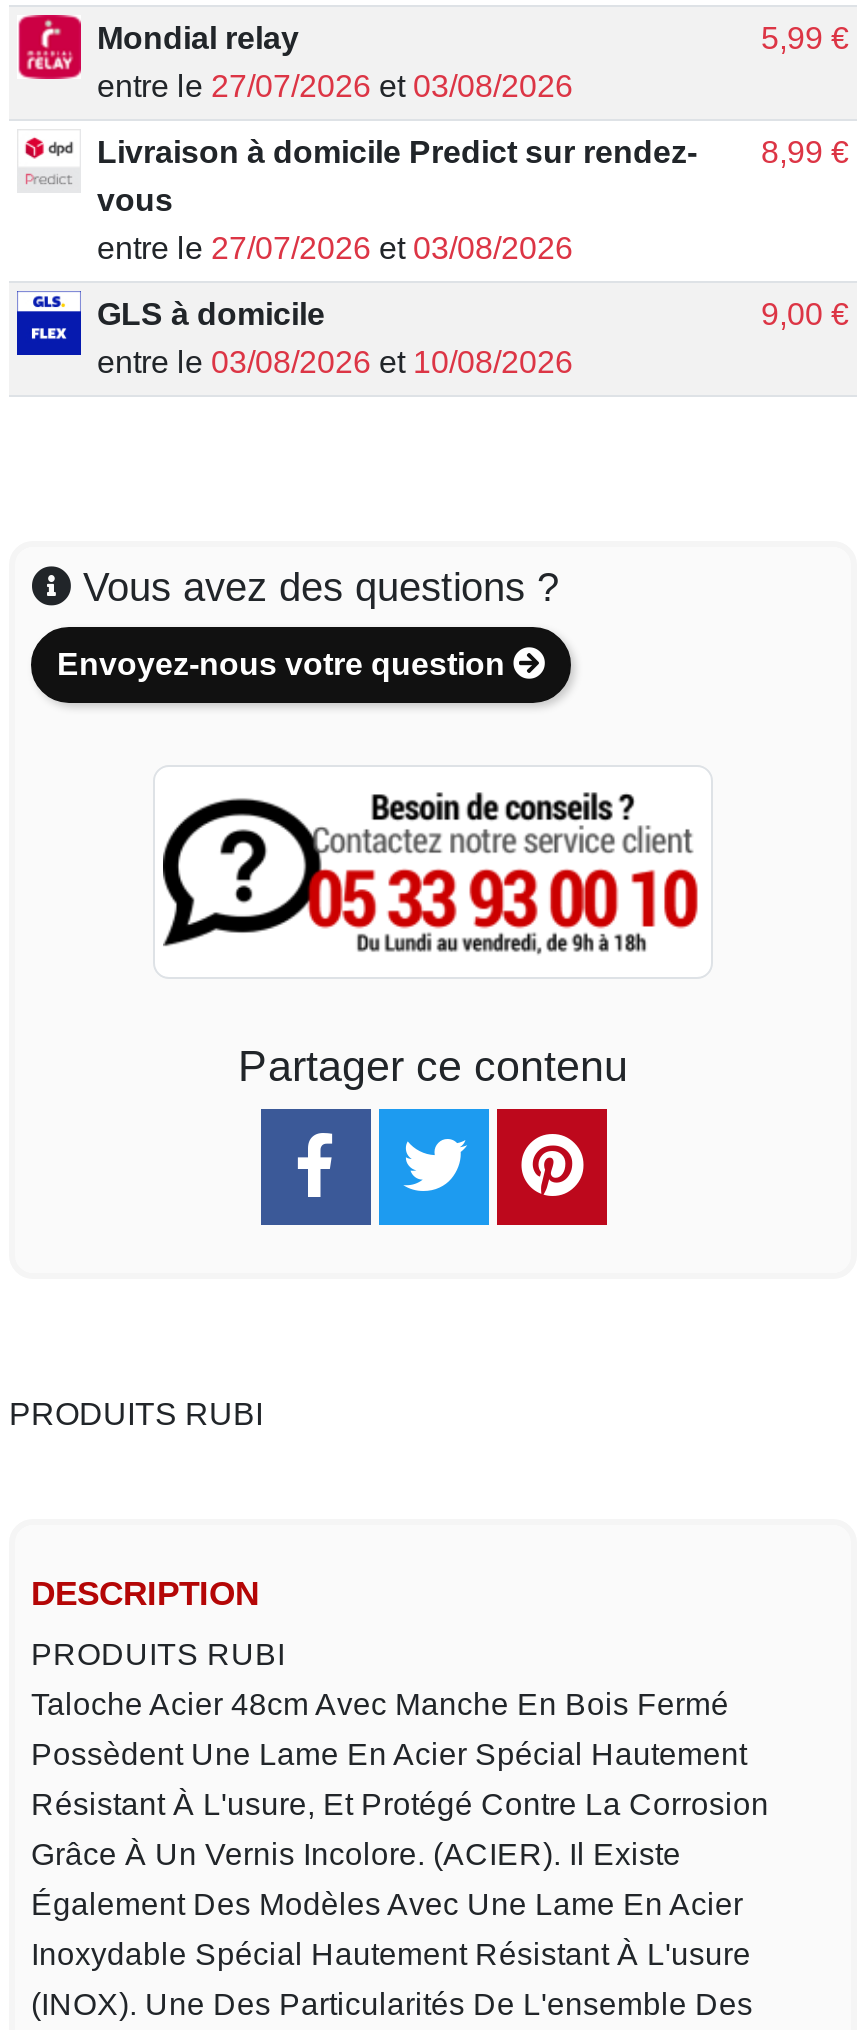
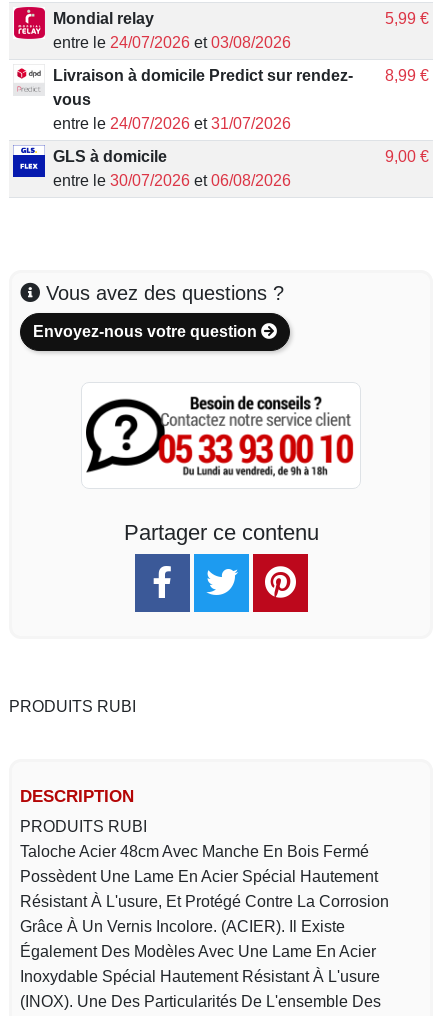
- entre le 27/07/2026 et 03/08/2026
+ entre le 24/07/2026 et 03/08/2026

- entre le 27/07/2026 et 03/08/2026
+ entre le 24/07/2026 et 31/07/2026

- entre le 03/08/2026 et 10/08/2026
+ entre le 30/07/2026 et 06/08/2026
